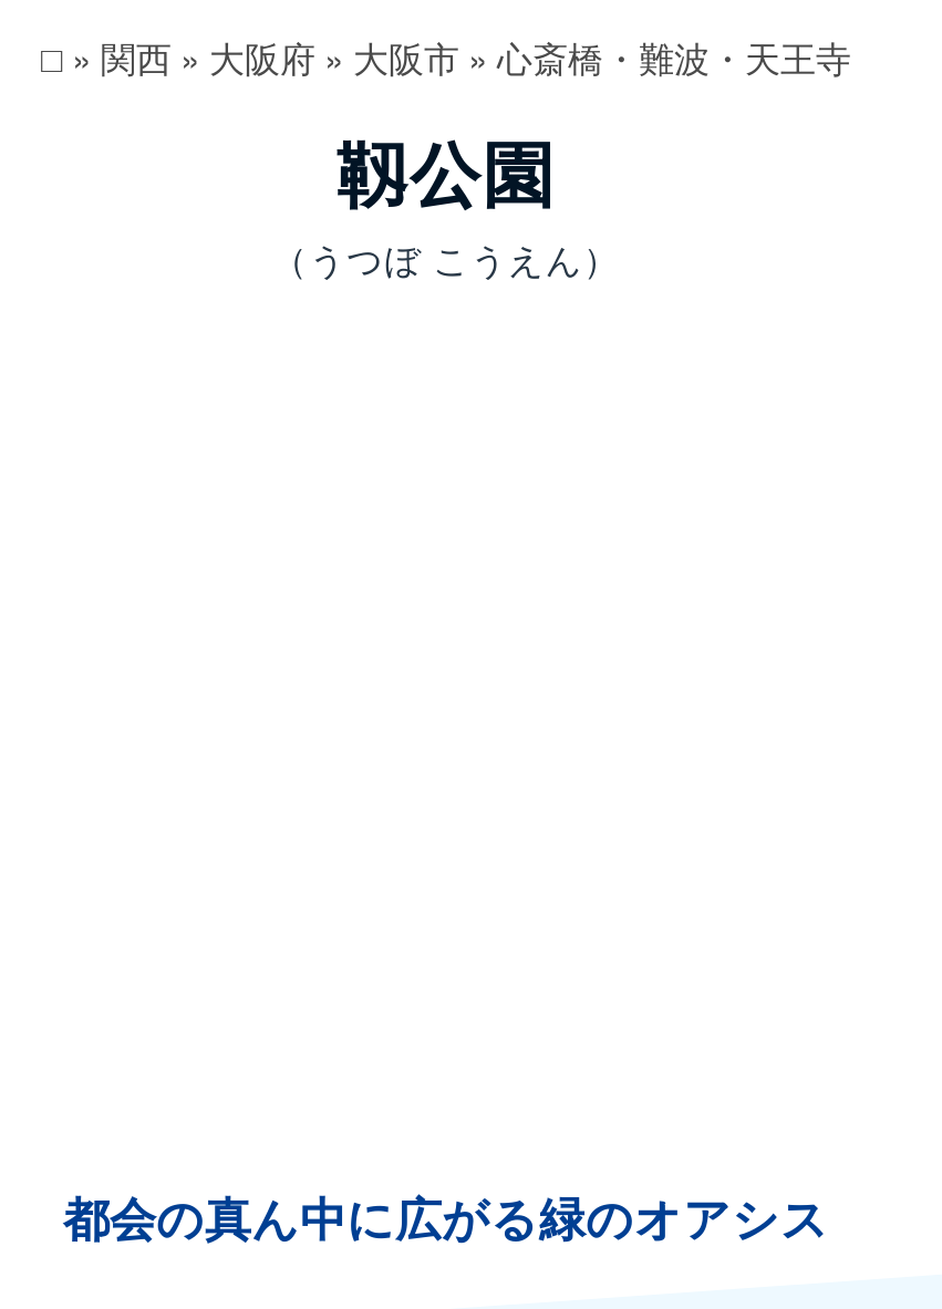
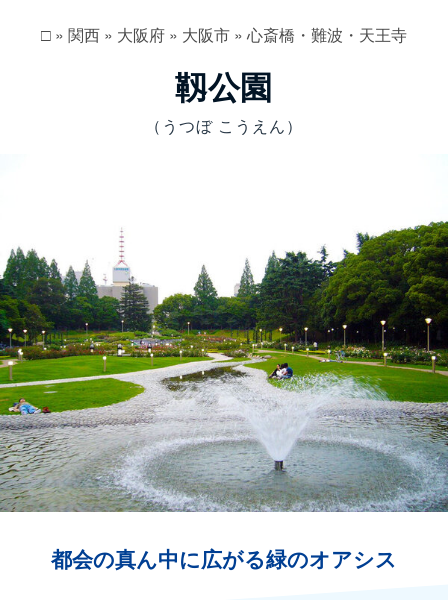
+ [image]
